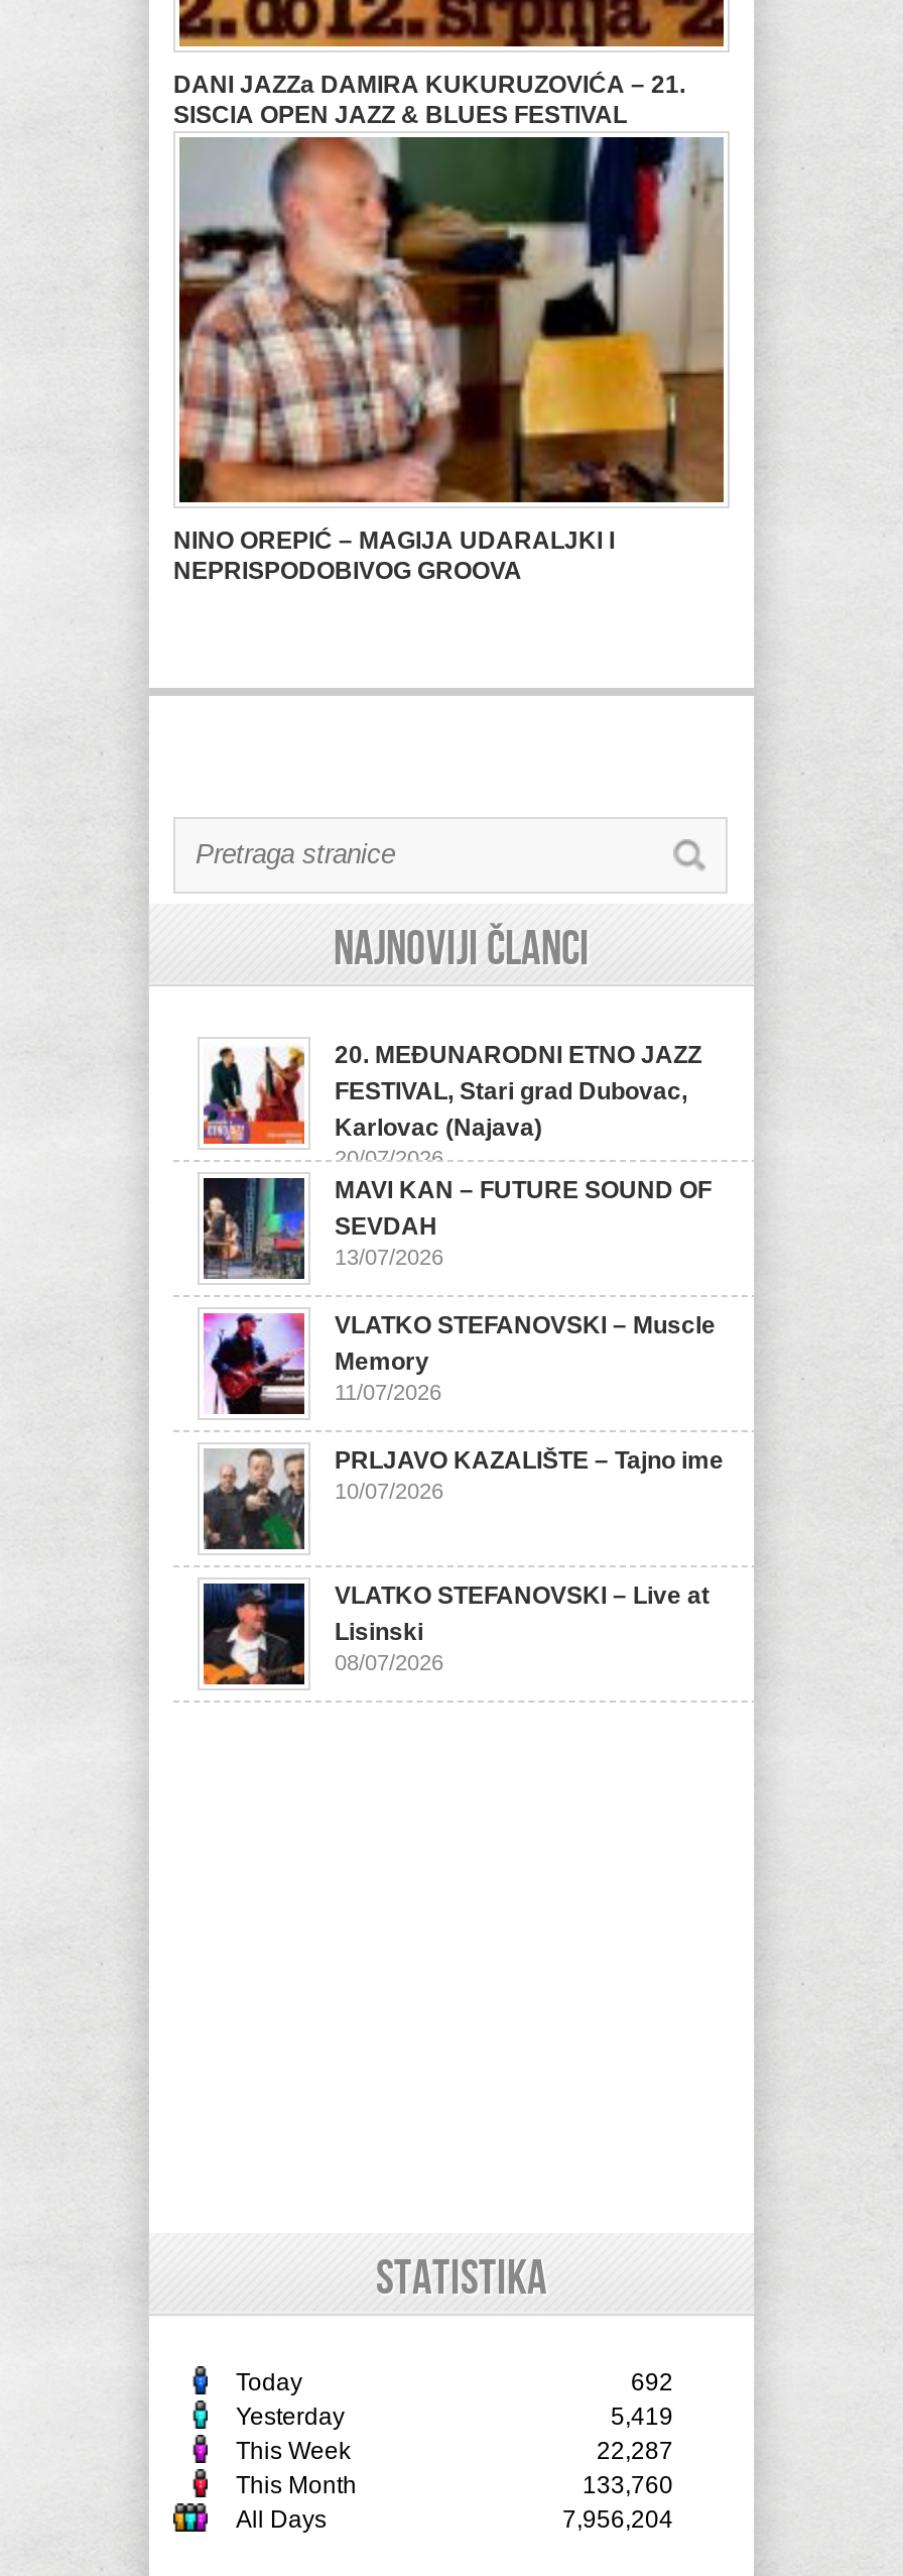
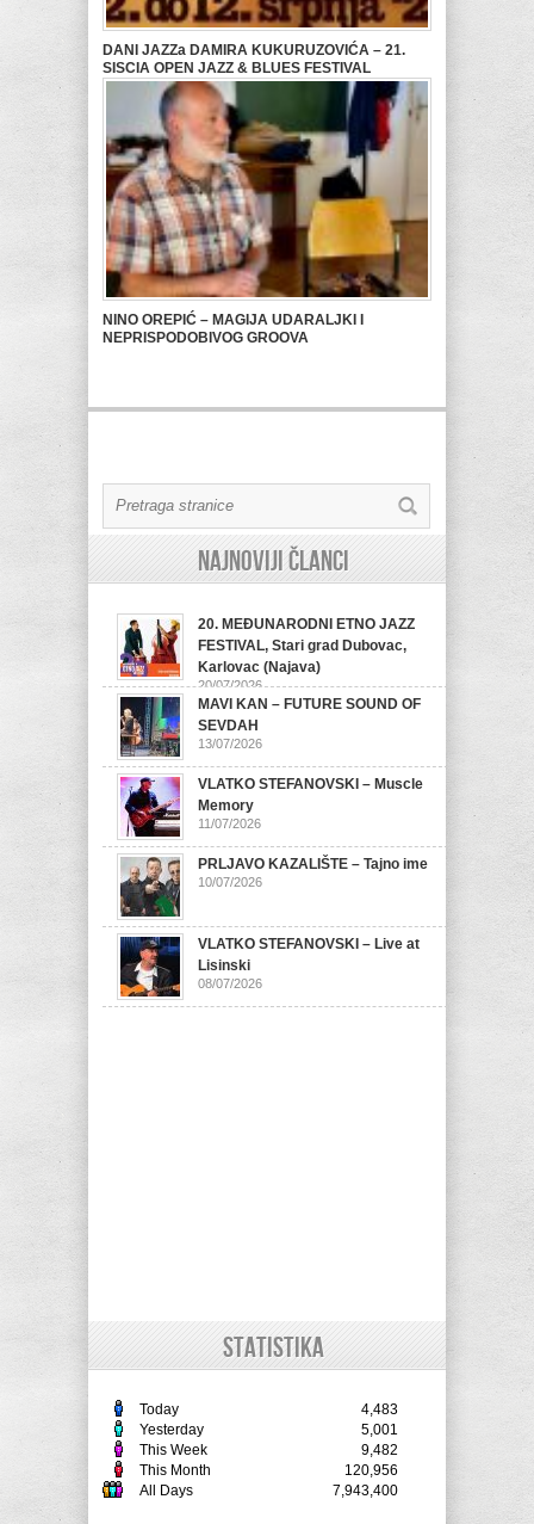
- 692
+ 4,483

- 5,419
+ 5,001

- 22,287
+ 9,482

- 133,760
+ 120,956

- 7,956,204
+ 7,943,400
